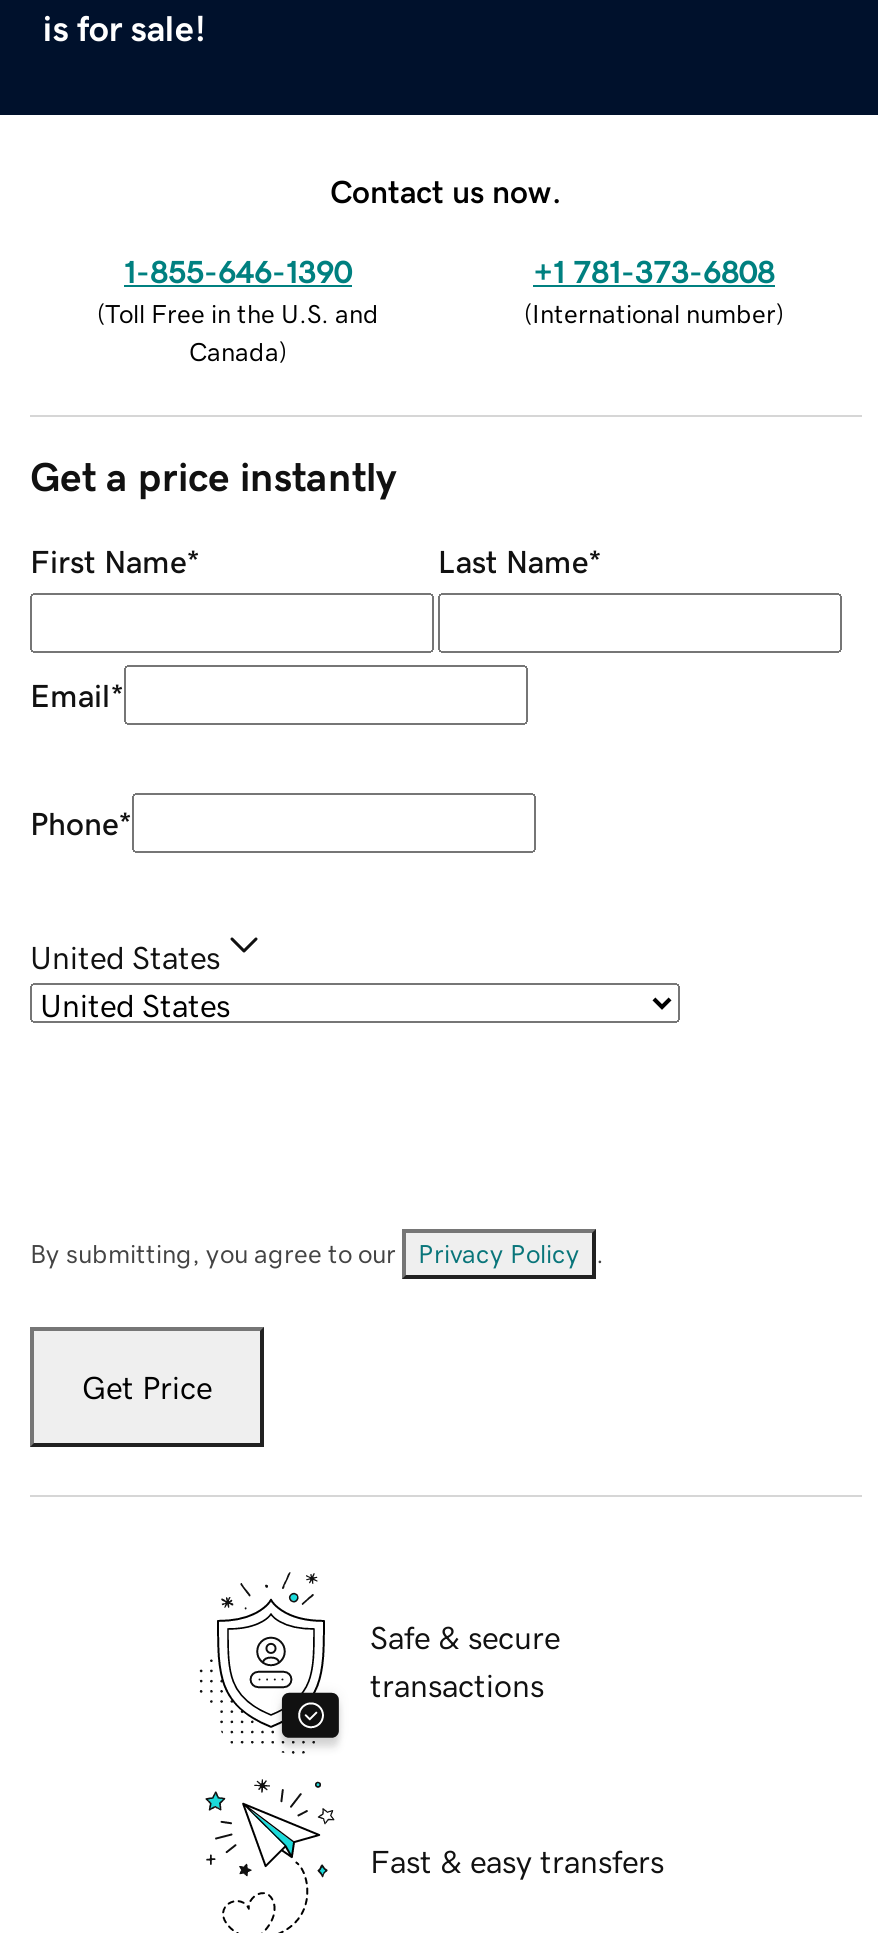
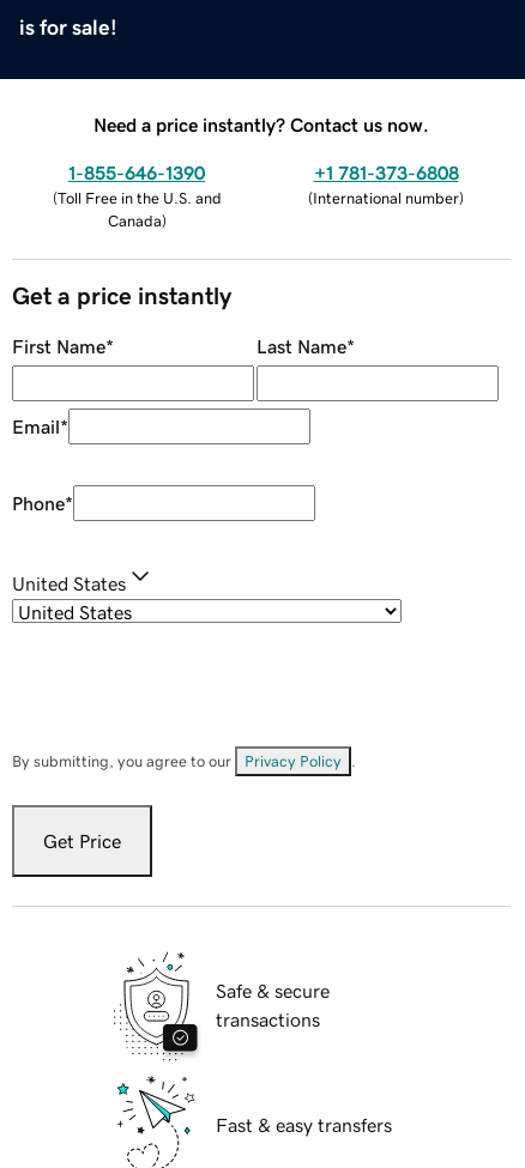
- Contact us now.
+ Need a price instantly? Contact us now.
